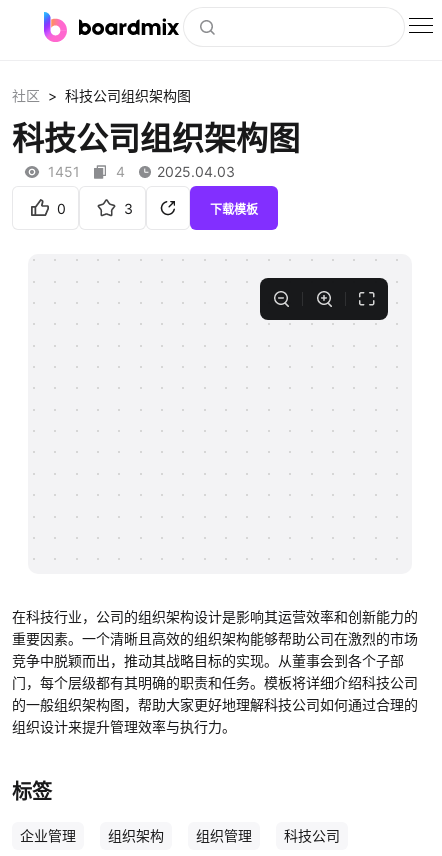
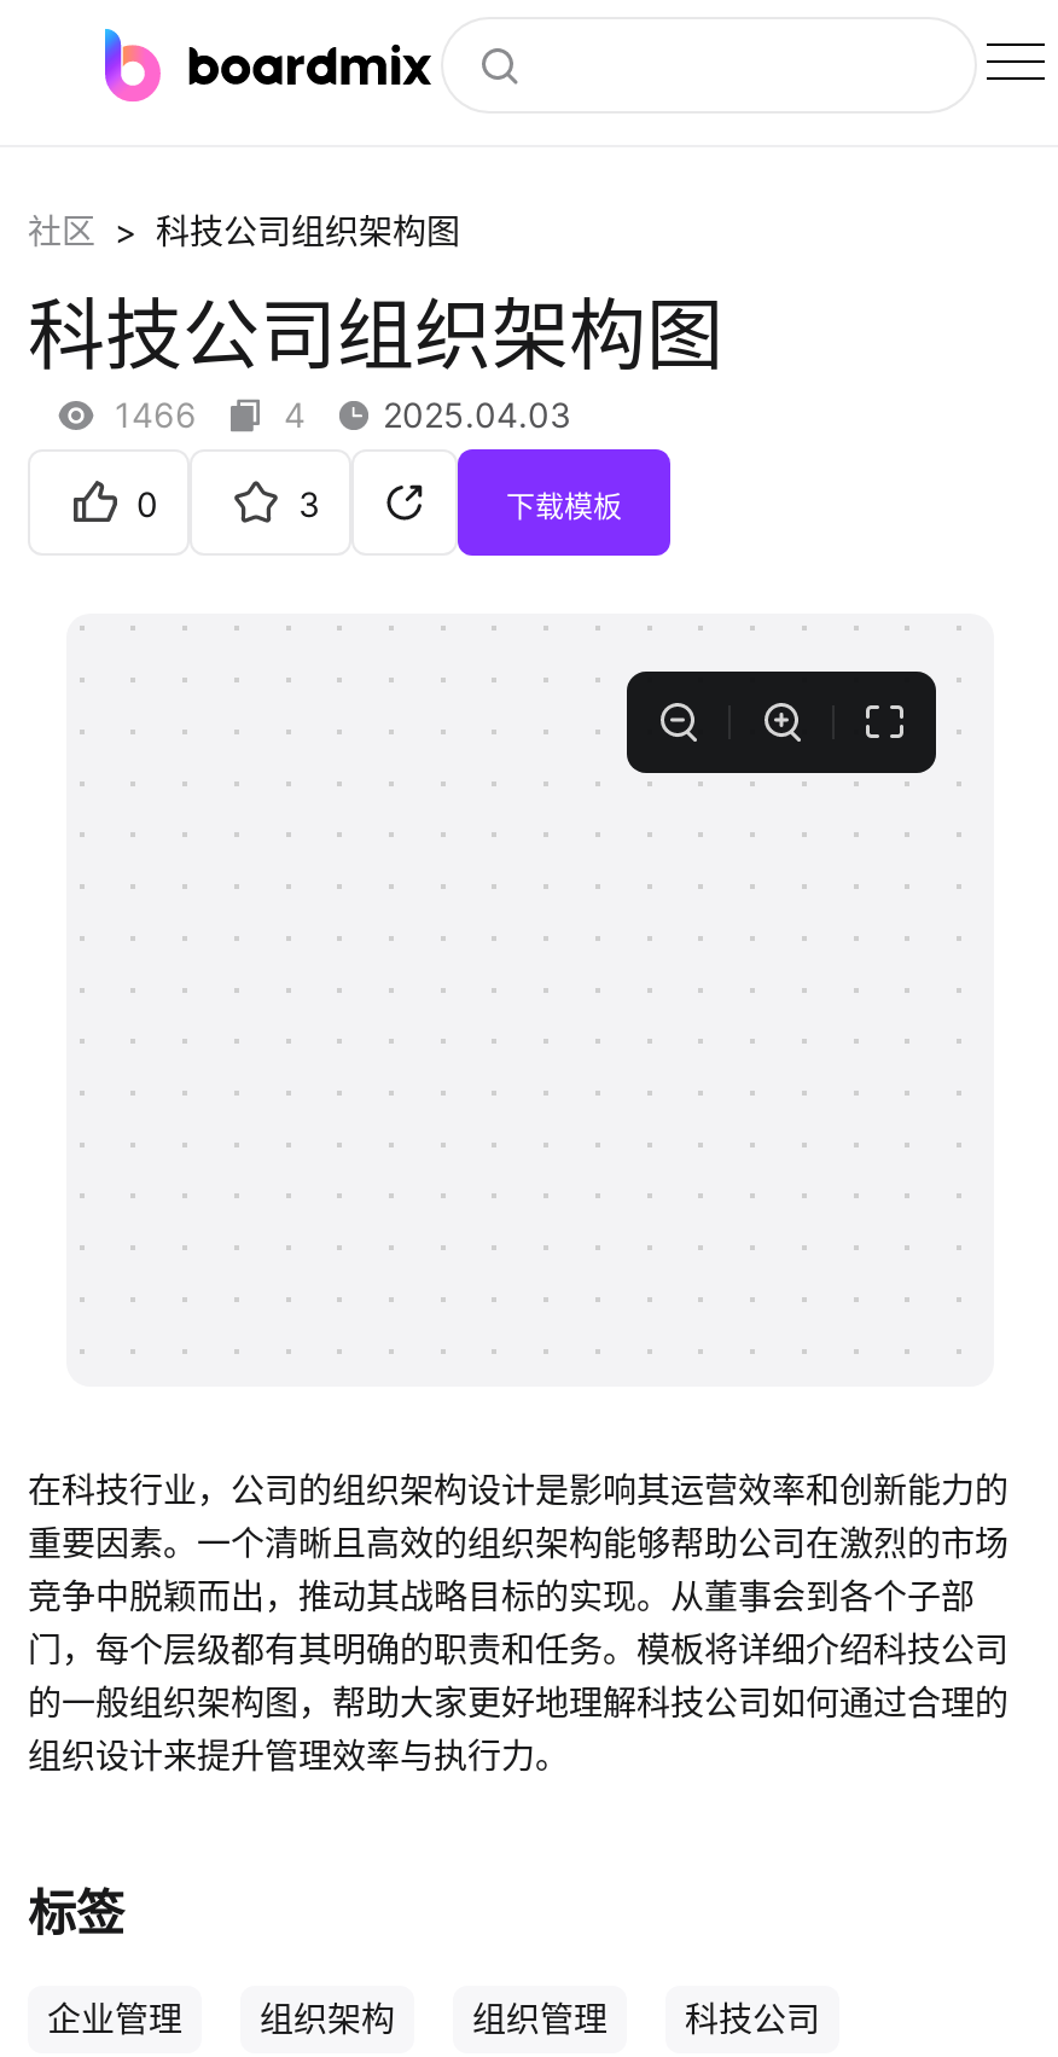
- 1451
+ 1466
